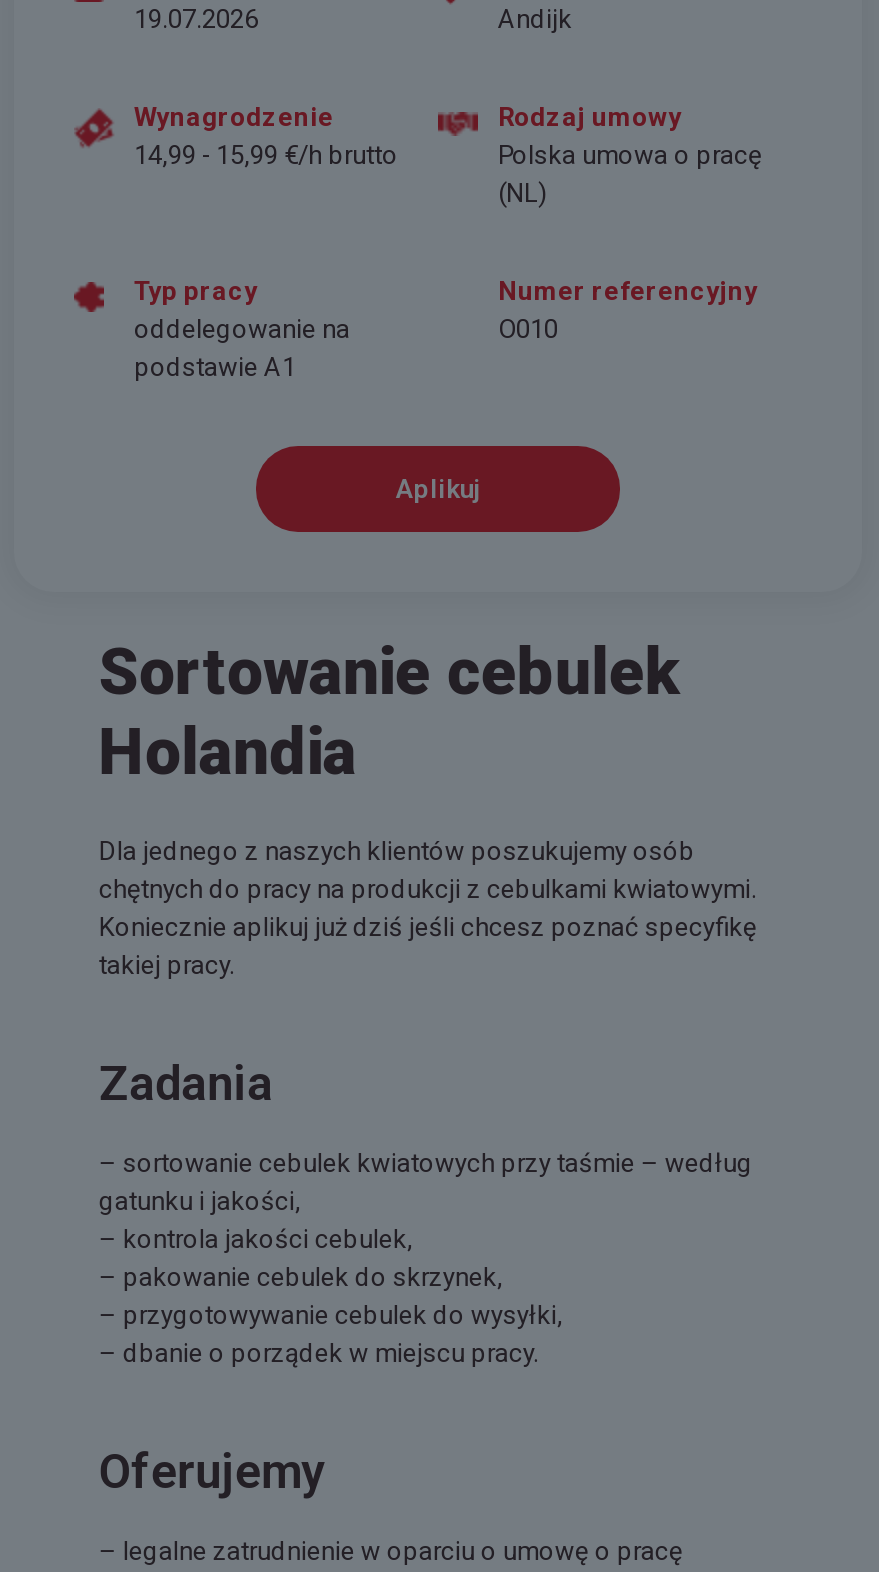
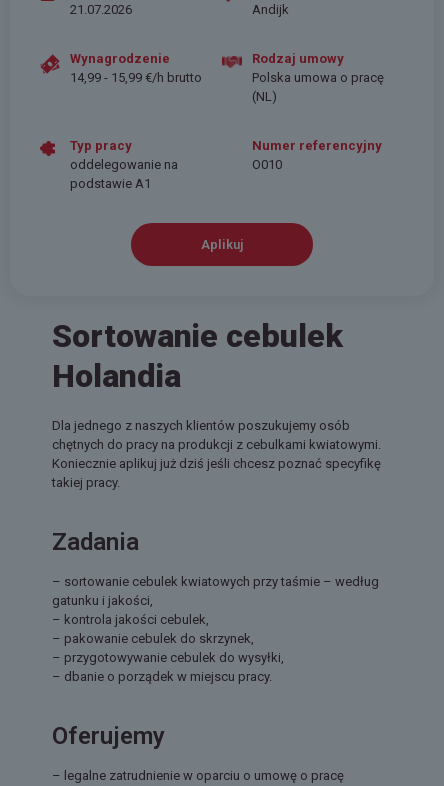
- 19.07.2026
+ 21.07.2026
